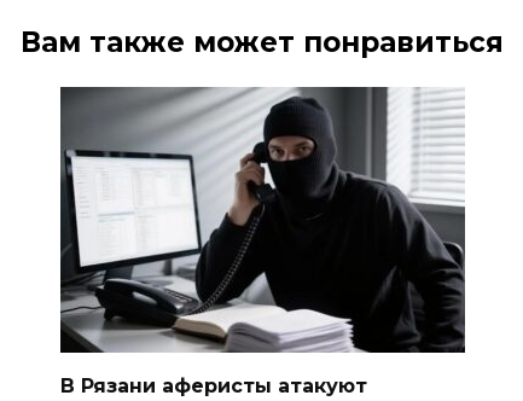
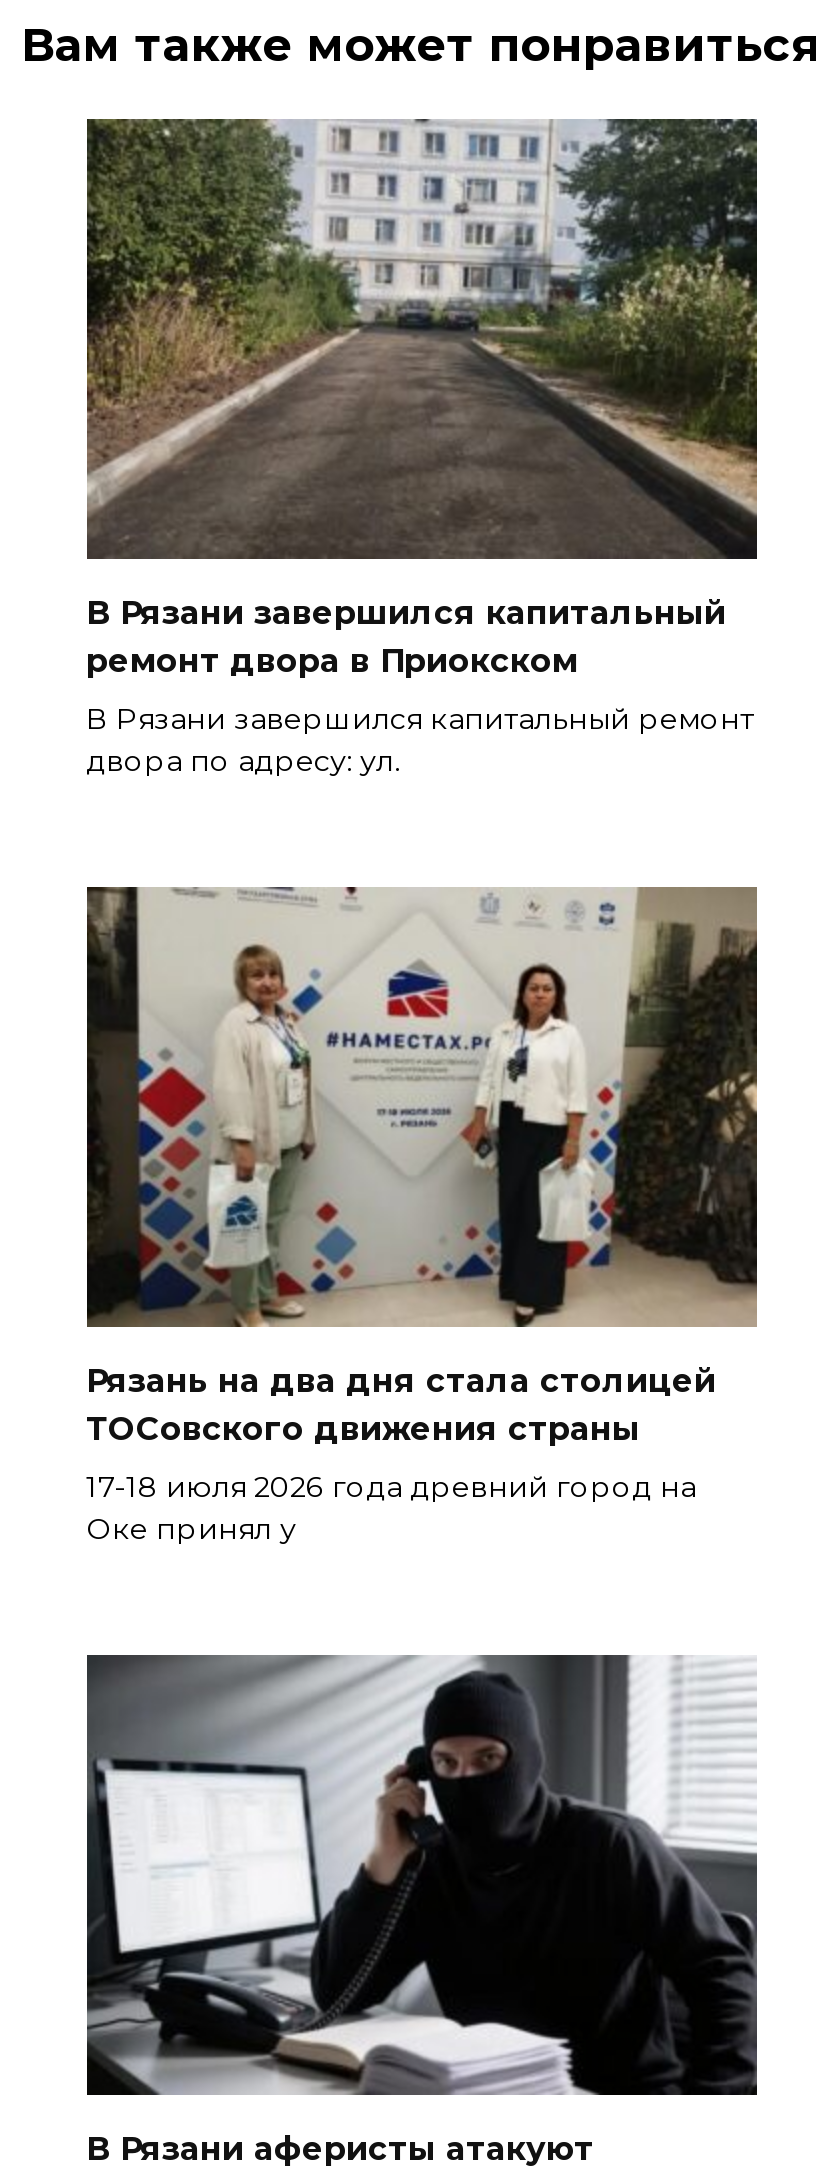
+ [image]
+ В Рязани завершился капитальный
+ ремонт двора в Приокском
+ В Рязани завершился капитальный ремонт
+ двора по адресу: ул.

+ [image]
+ Рязань на два дня стала столицей
+ ТОСовского движения страны
+ 17-18 июля 2026 года древний город на
+ Оке принял у
